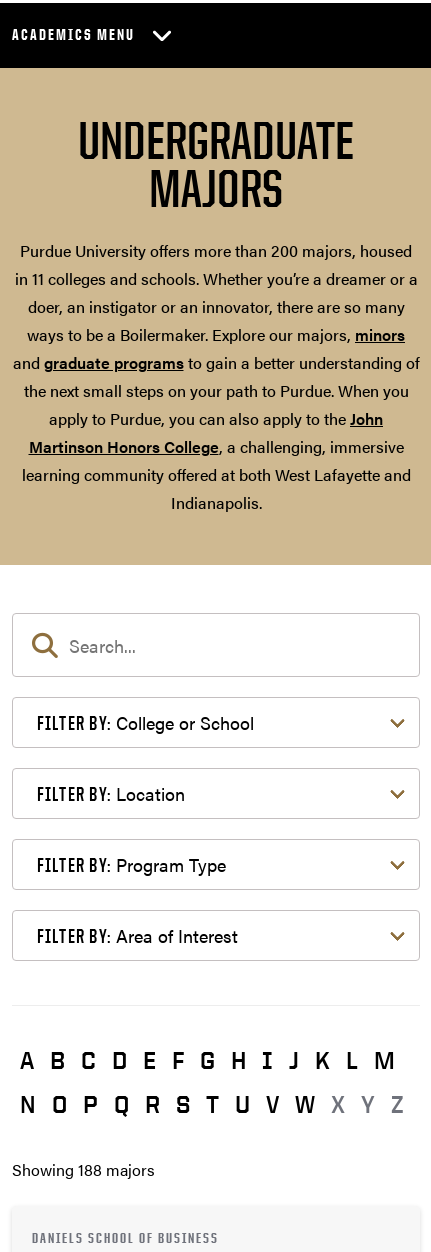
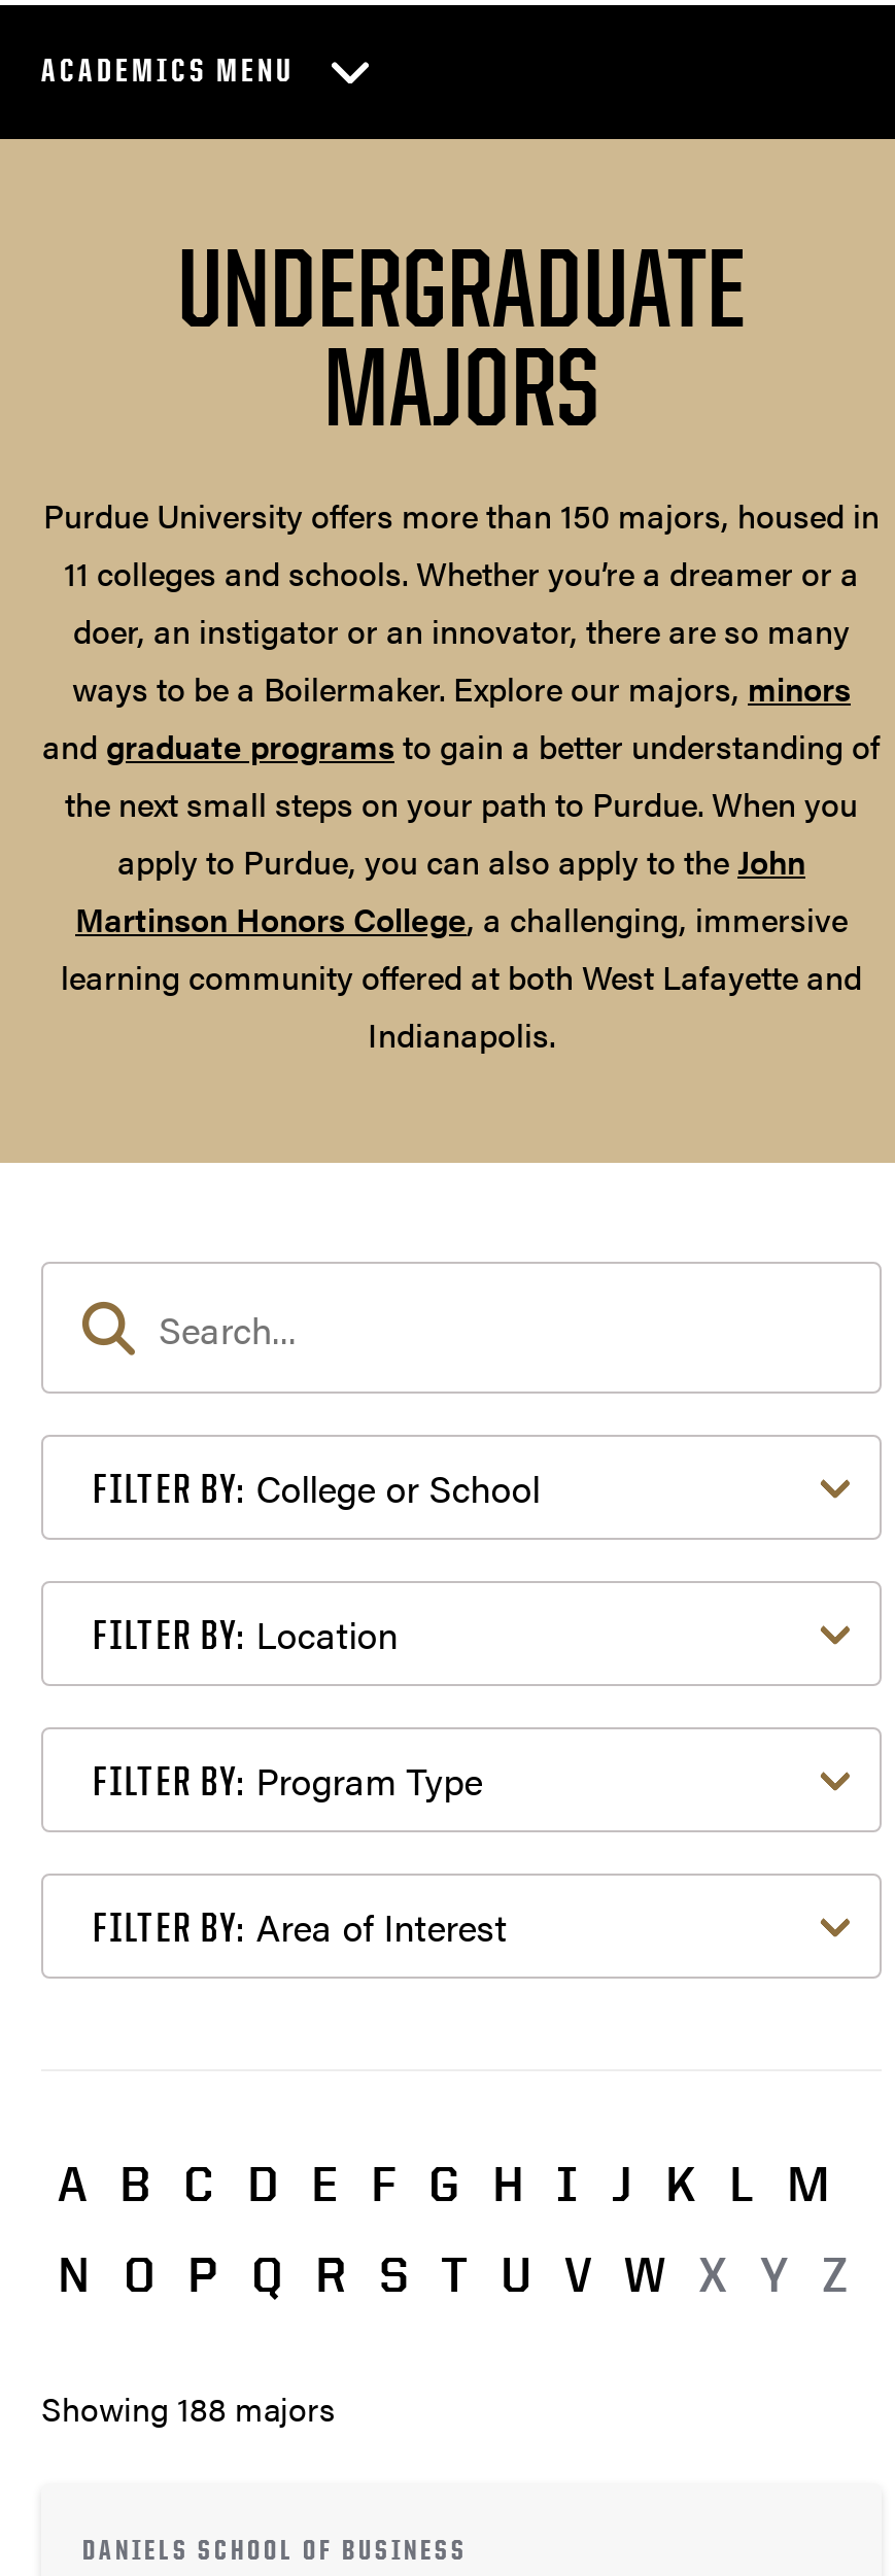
- Purdue University offers more than 200 majors, housed
- in 11 colleges and schools. Whether you’re a dreamer or a
+ Purdue University offers more than 150 majors, housed in
+ 11 colleges and schools. Whether you’re a dreamer or a
